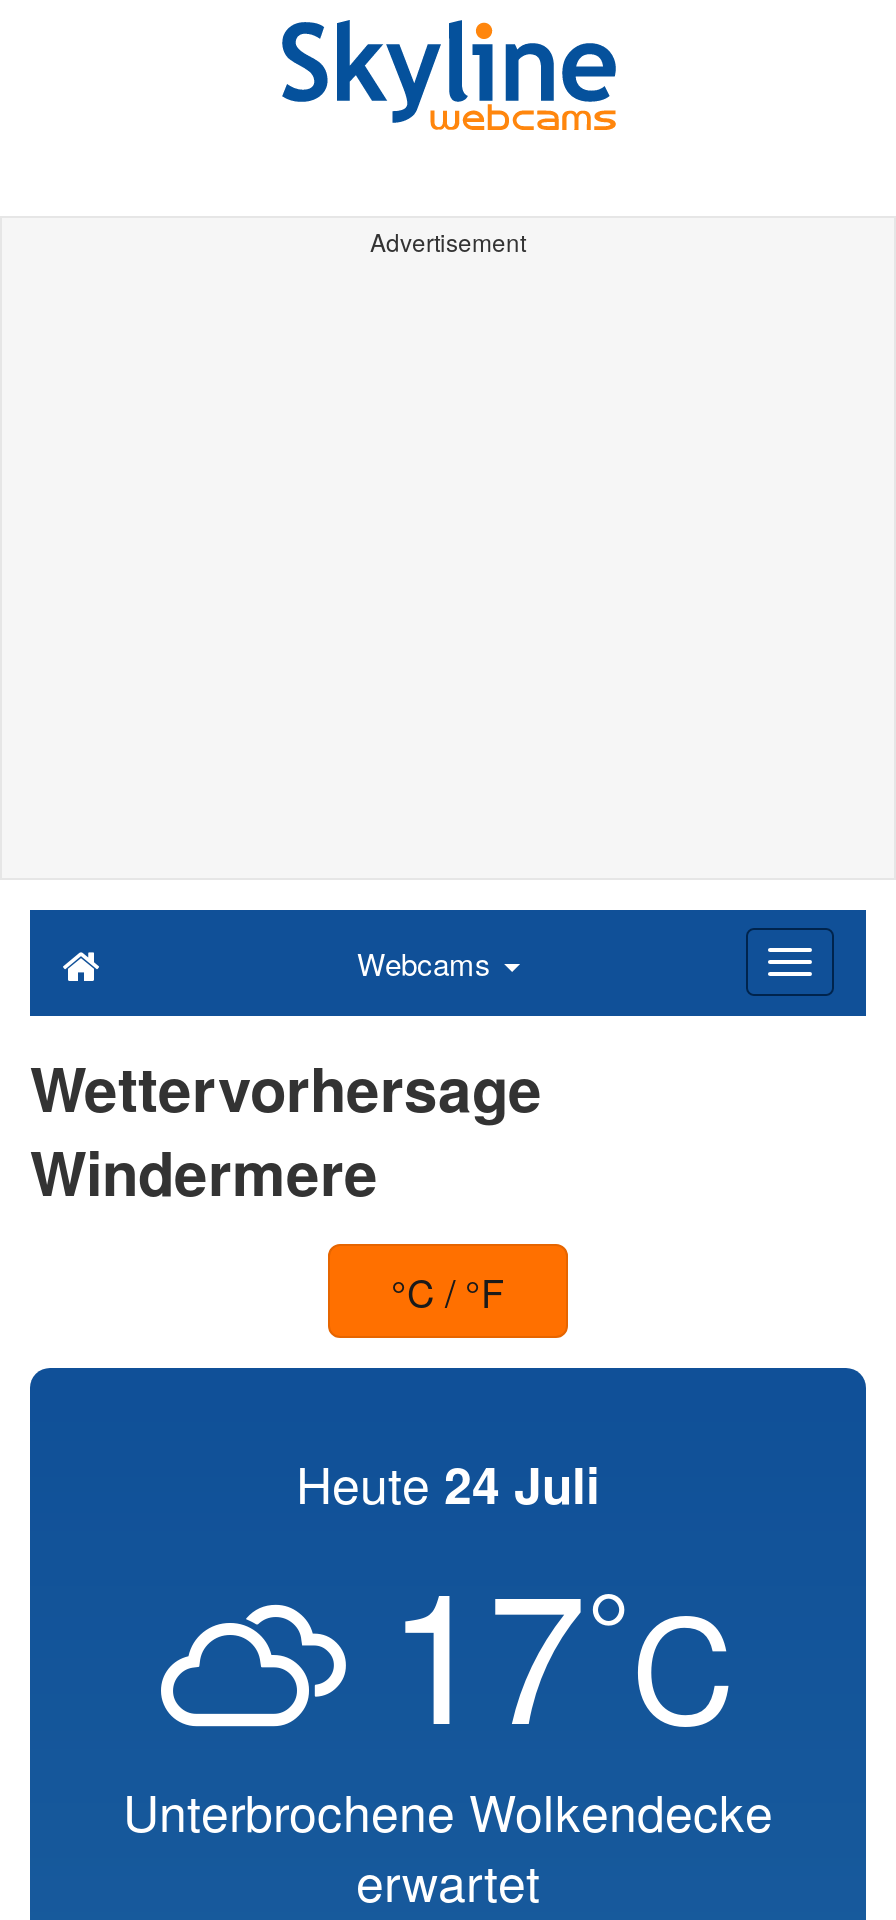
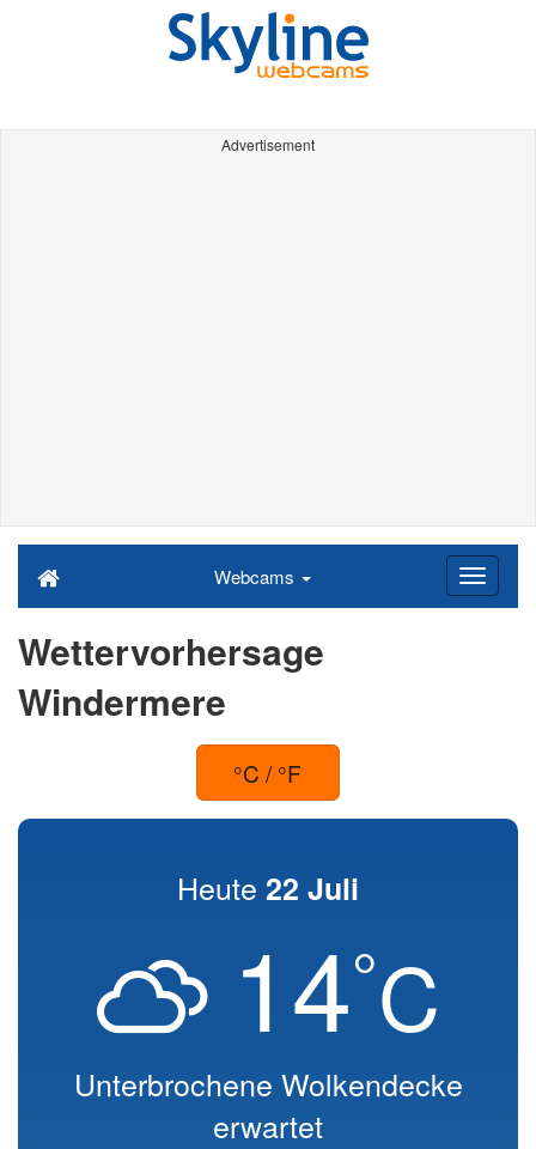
- Heute 24 Juli
+ Heute 22 Juli

- 17°C
+ 14°C
